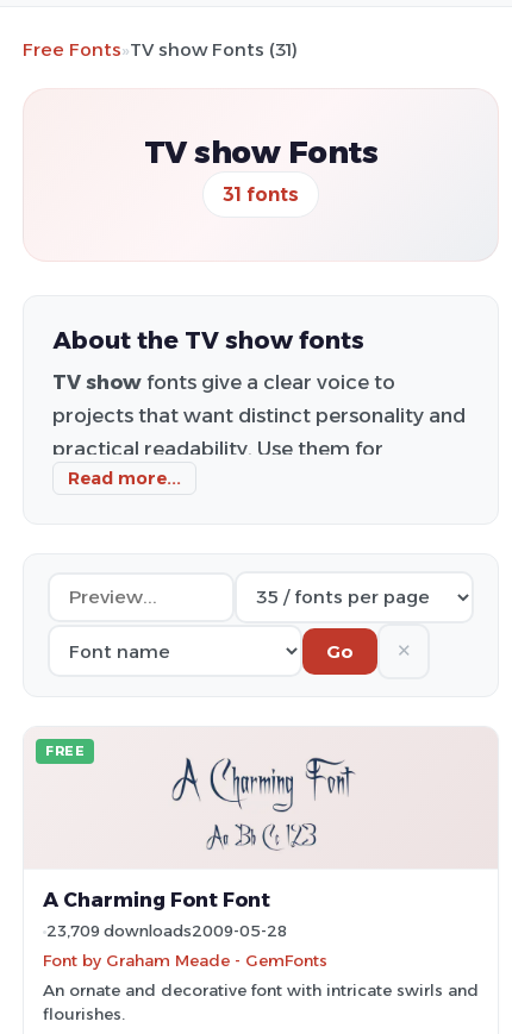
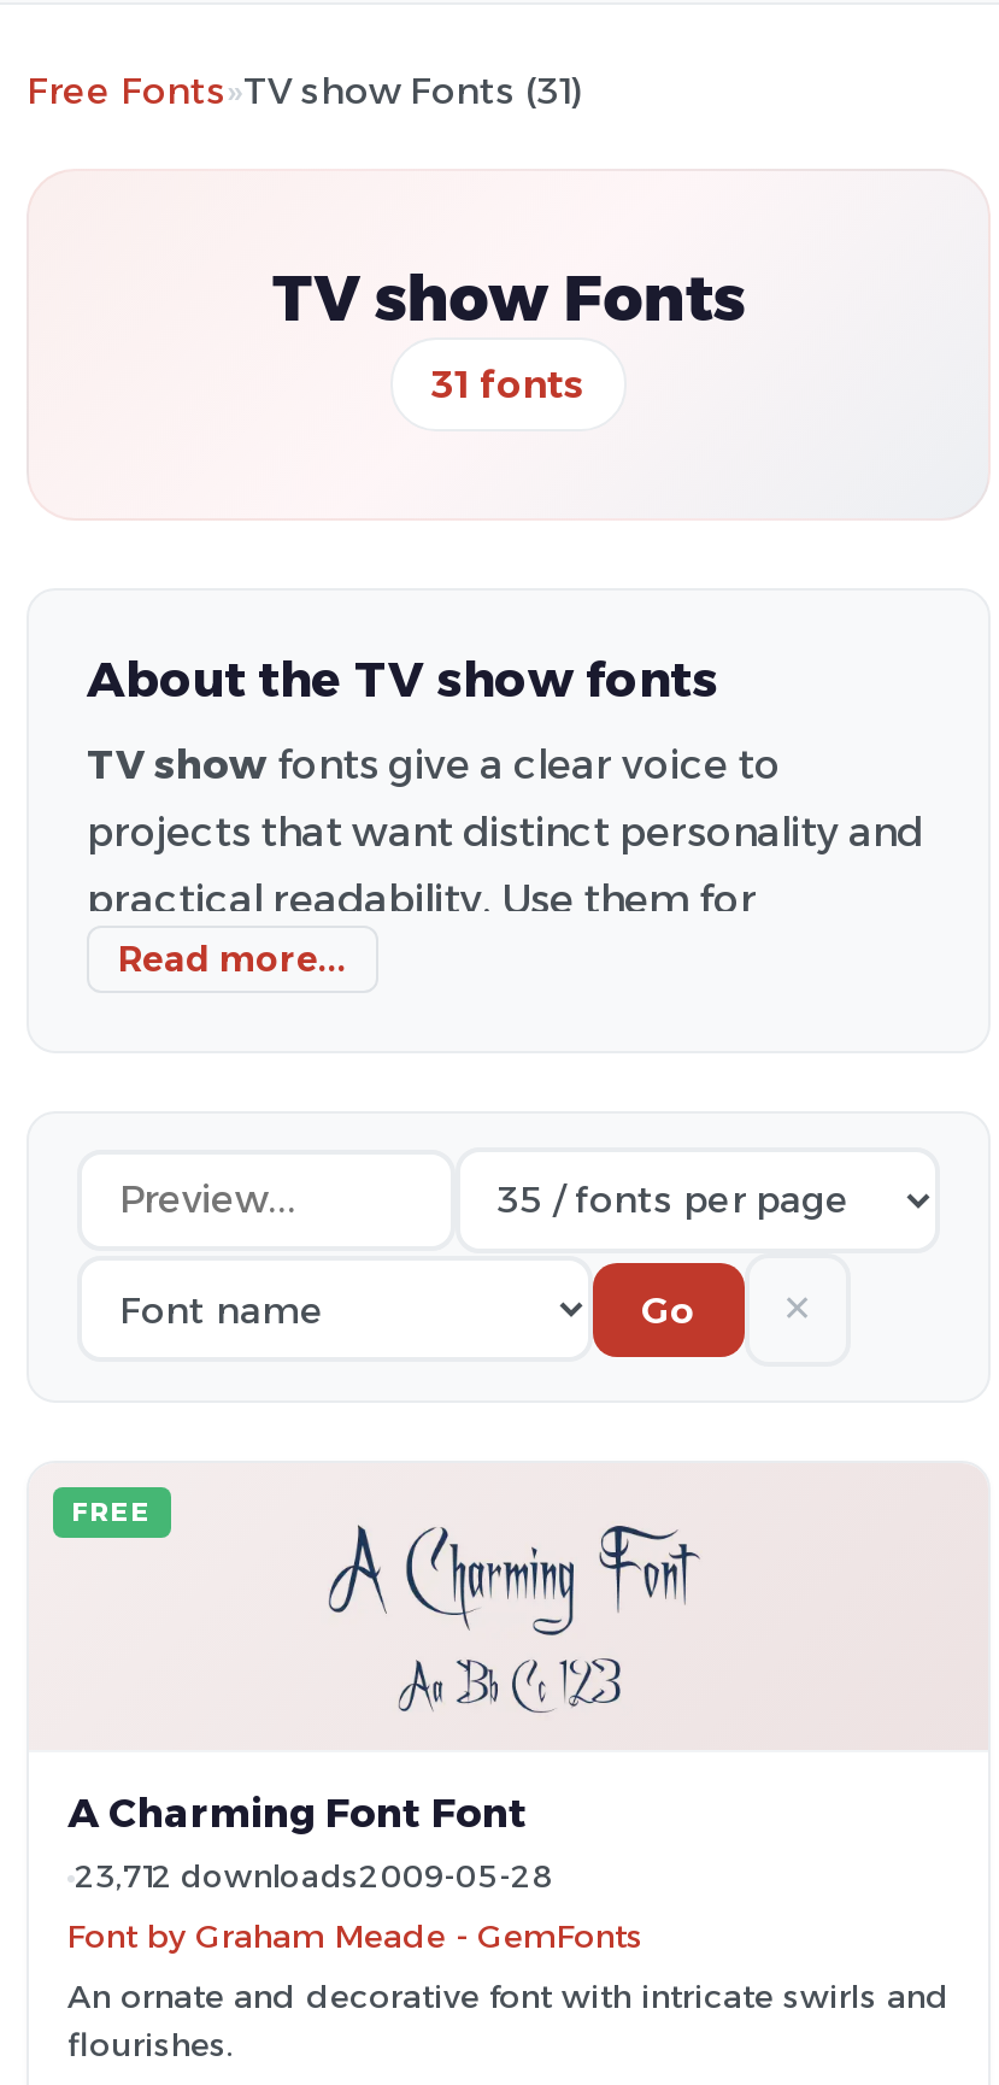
- 23,709 downloads2009-05-28
+ 23,712 downloads2009-05-28
